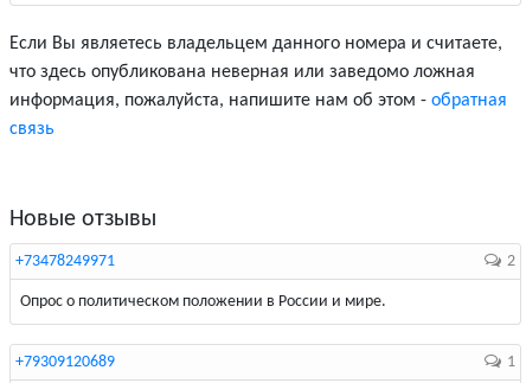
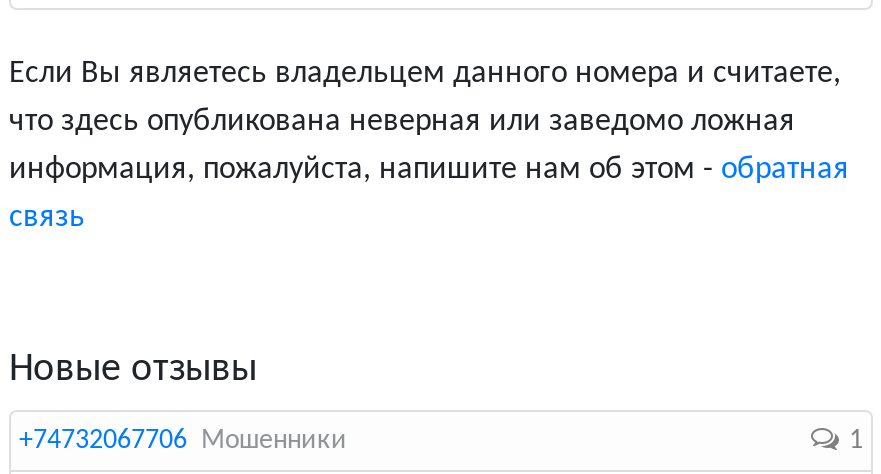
- +73478249971
- 2
- Опрос о политическом положении в России и мире.
- +79309120689
+ +74732067706 Мошенники
